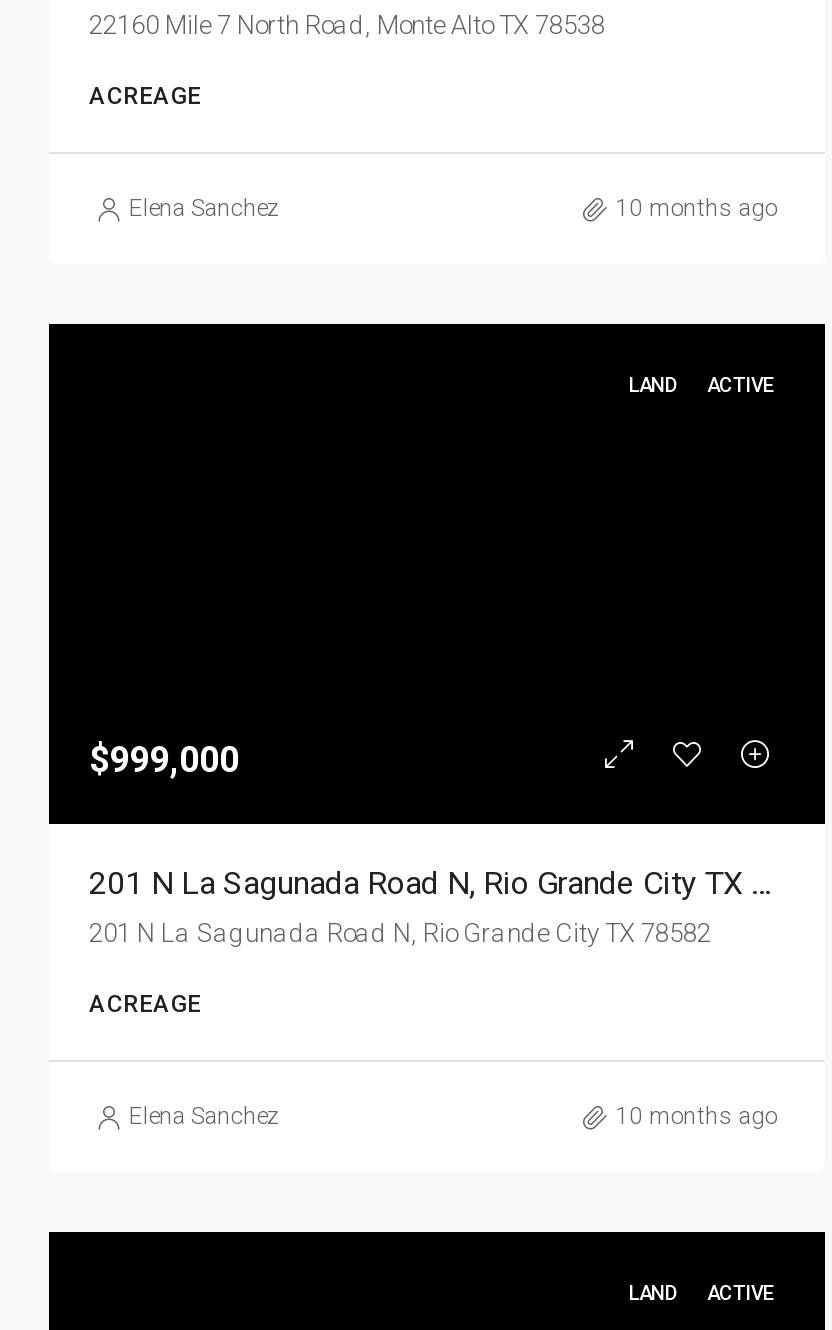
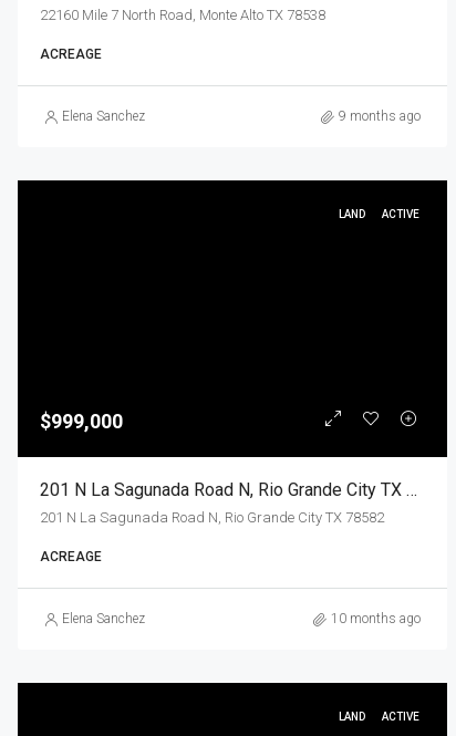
- 10 months ago
+ 9 months ago
